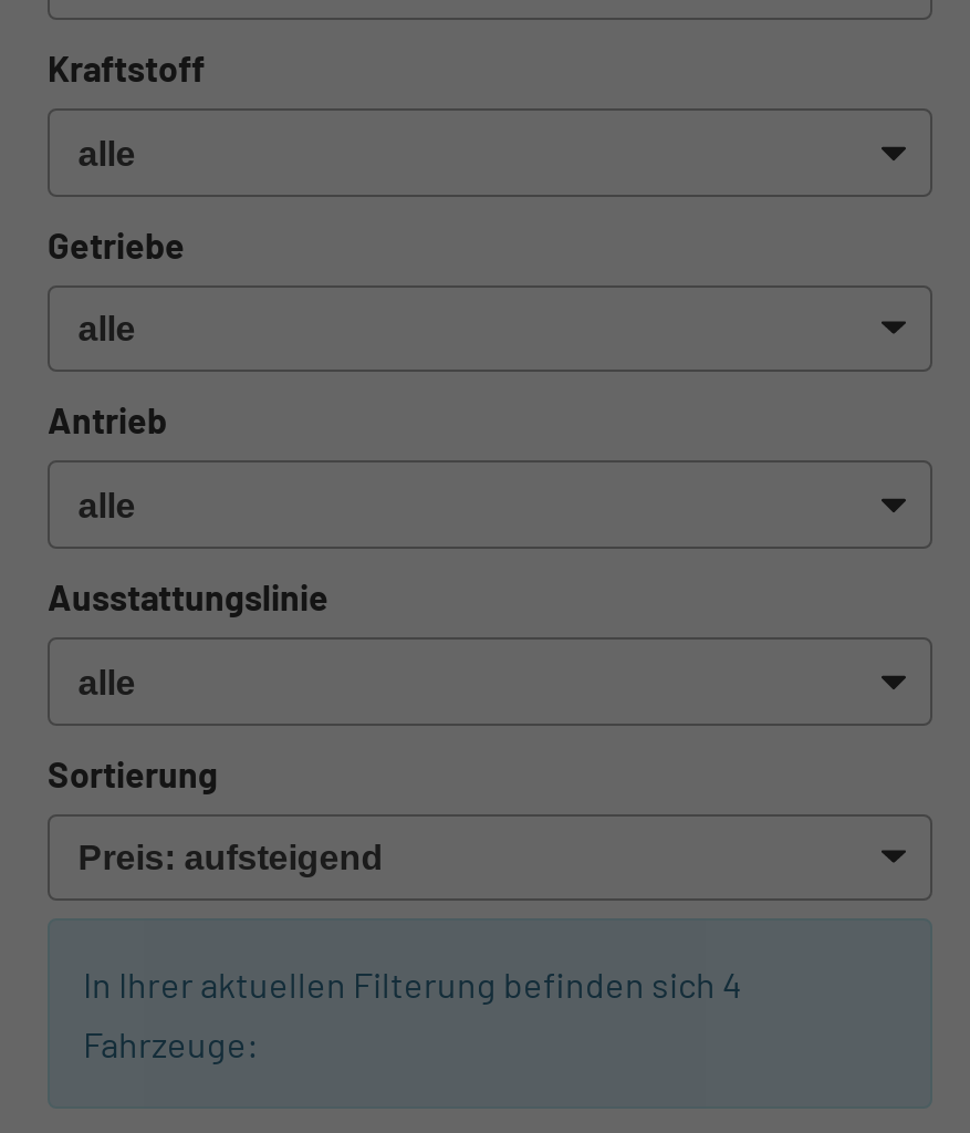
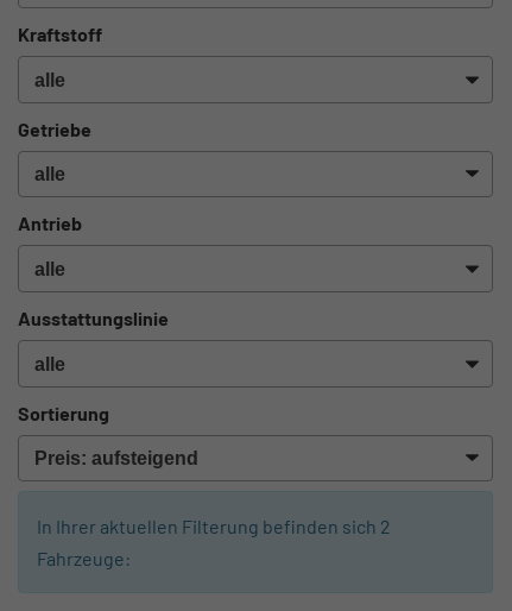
- In Ihrer aktuellen Filterung befinden sich 4
+ In Ihrer aktuellen Filterung befinden sich 2
